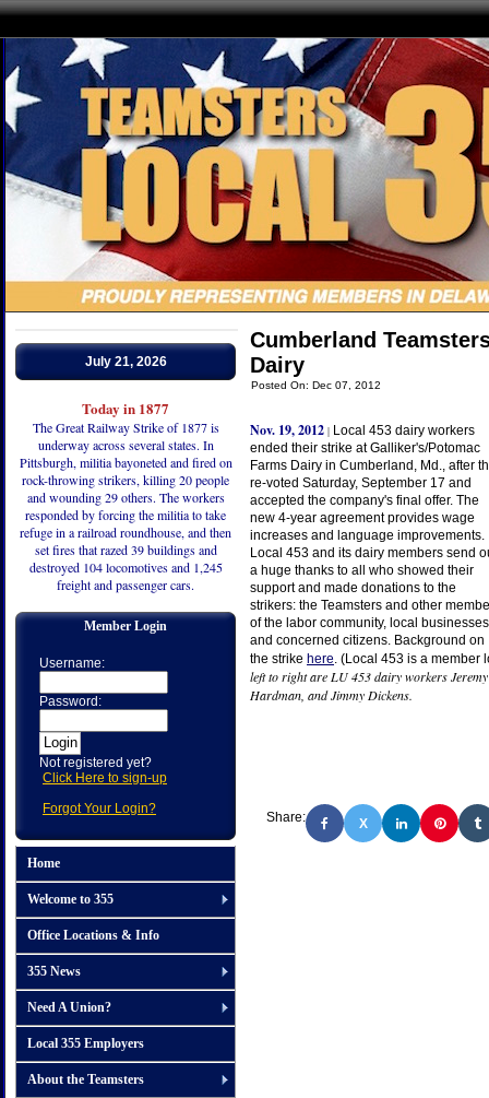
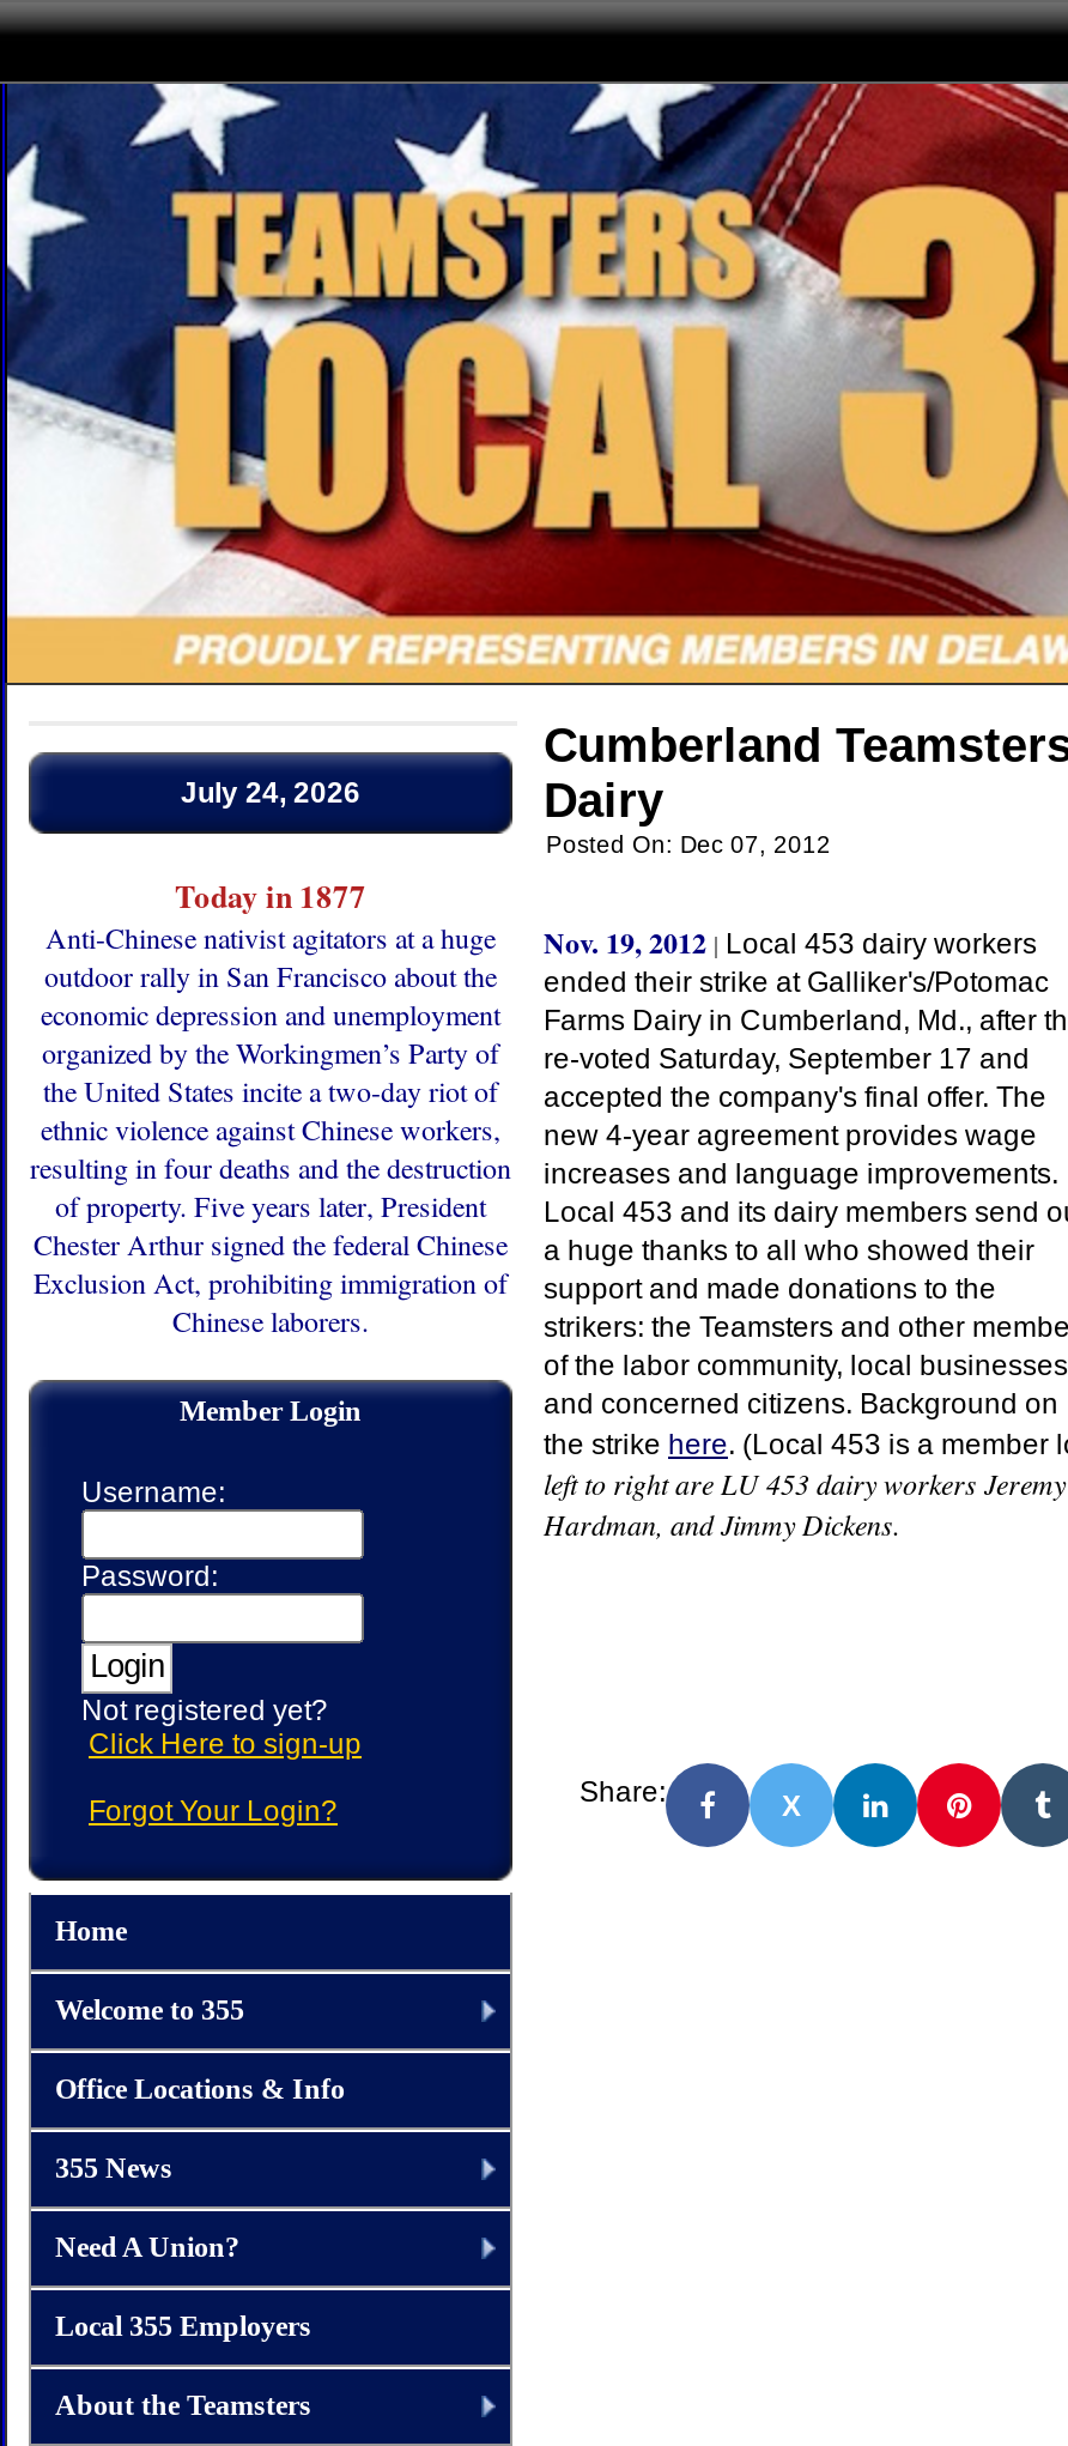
- July 21, 2026
+ July 24, 2026

- The Great Railway Strike of 1877 is
- underway across several states. In
- Pittsburgh, militia bayoneted and fired on
- rock-throwing strikers, killing 20 people
- and wounding 29 others. The workers
- responded by forcing the militia to take
- refuge in a railroad roundhouse, and then
- set fires that razed 39 buildings and
- destroyed 104 locomotives and 1,245
- freight and passenger cars.
+ Anti-Chinese nativist agitators at a huge
+ outdoor rally in San Francisco about the
+ economic depression and unemployment
+ organized by the Workingmen’s Party of
+ the United States incite a two-day riot of
+ ethnic violence against Chinese workers,
+ resulting in four deaths and the destruction
+ of property. Five years later, President
+ Chester Arthur signed the federal Chinese
+ Exclusion Act, prohibiting immigration of
+ Chinese laborers.
